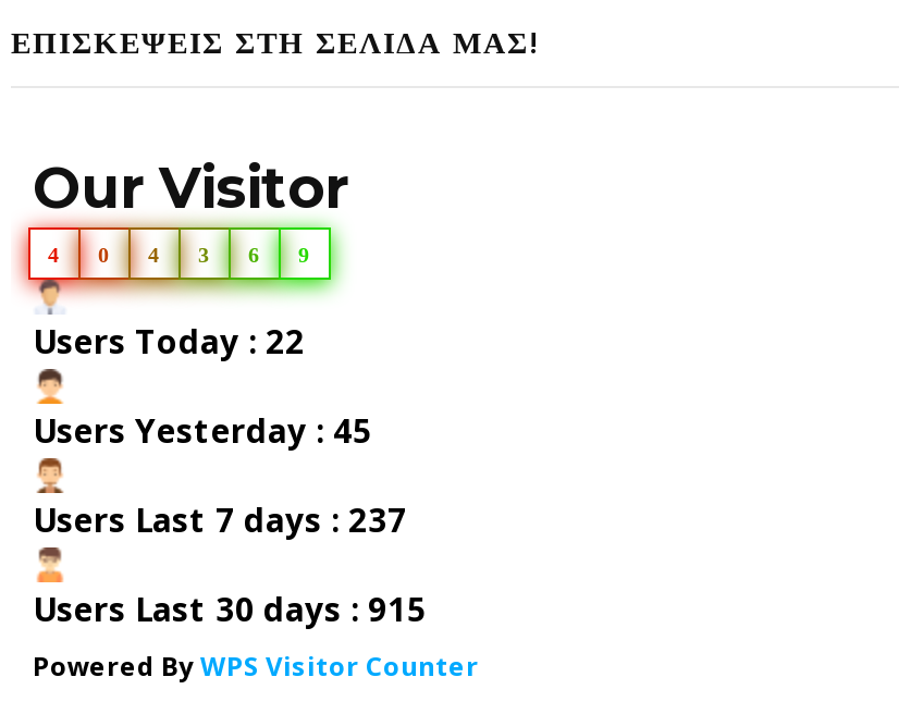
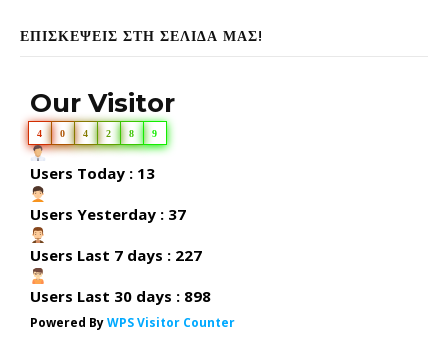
- 3
+ 2

- 6
+ 8

- Users Today : 22
+ Users Today : 13

- Users Yesterday : 45
+ Users Yesterday : 37

- Users Last 7 days : 237
+ Users Last 7 days : 227

- Users Last 30 days : 915
+ Users Last 30 days : 898
